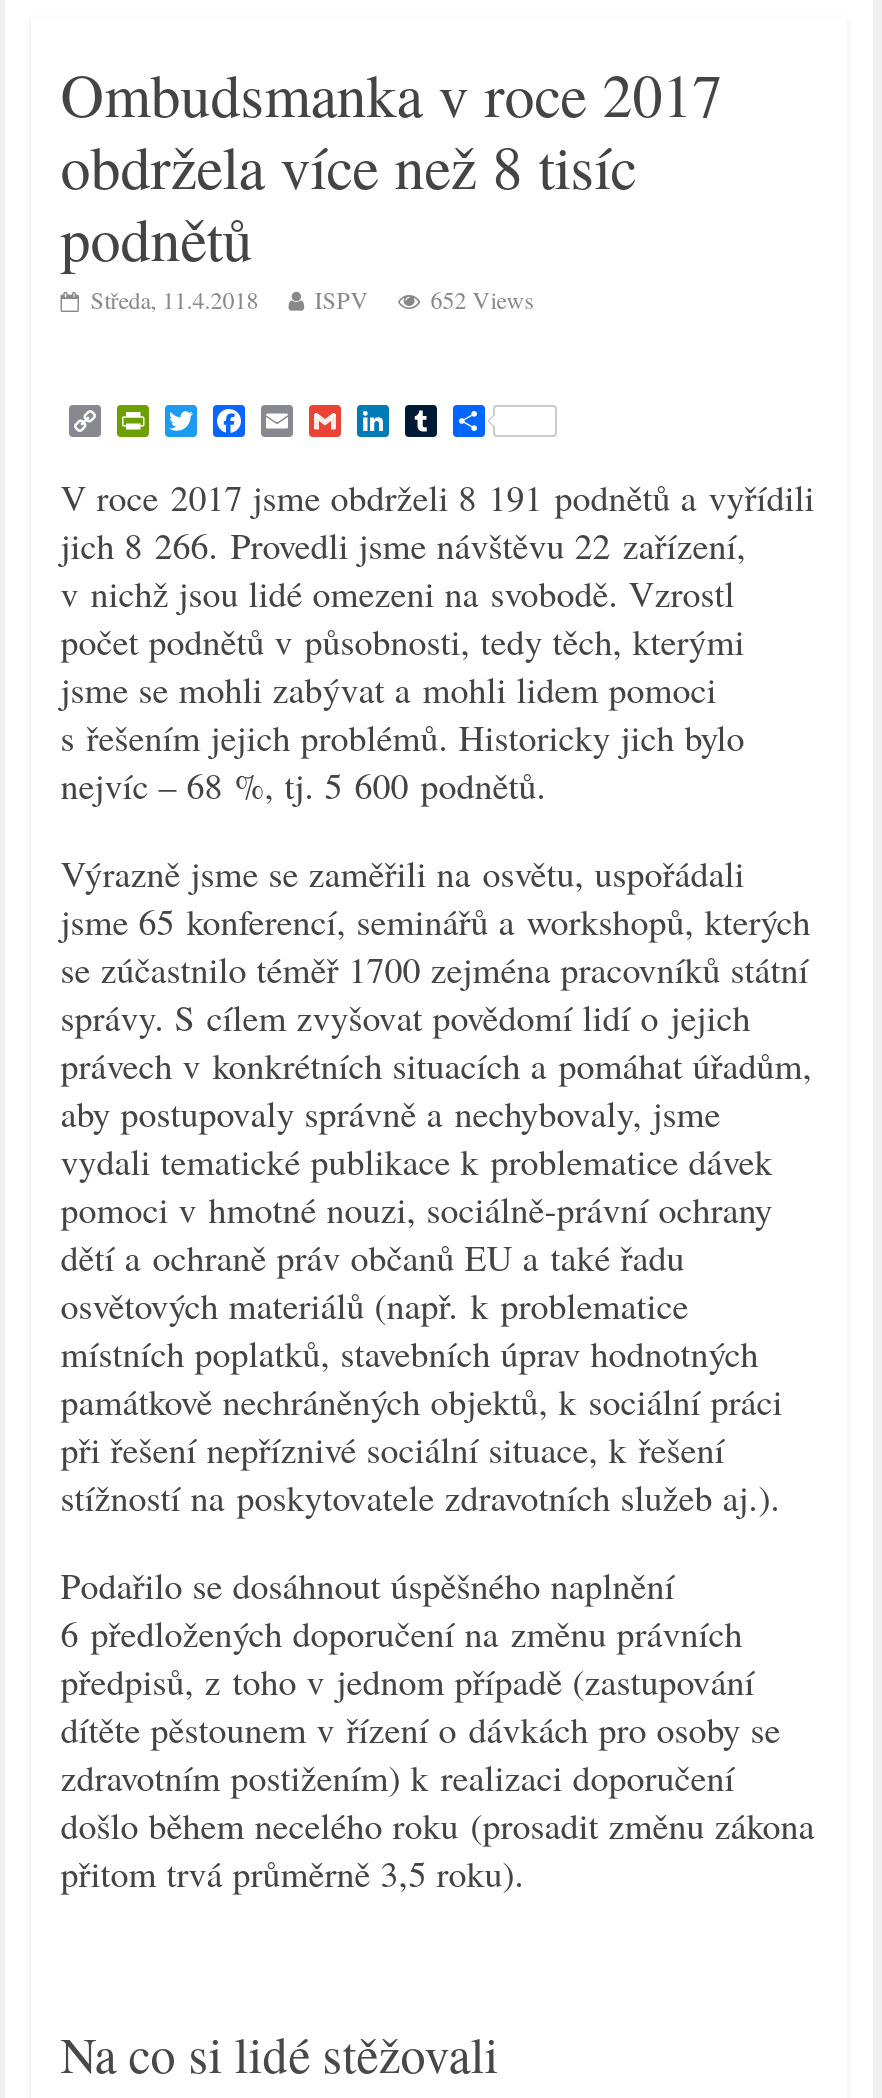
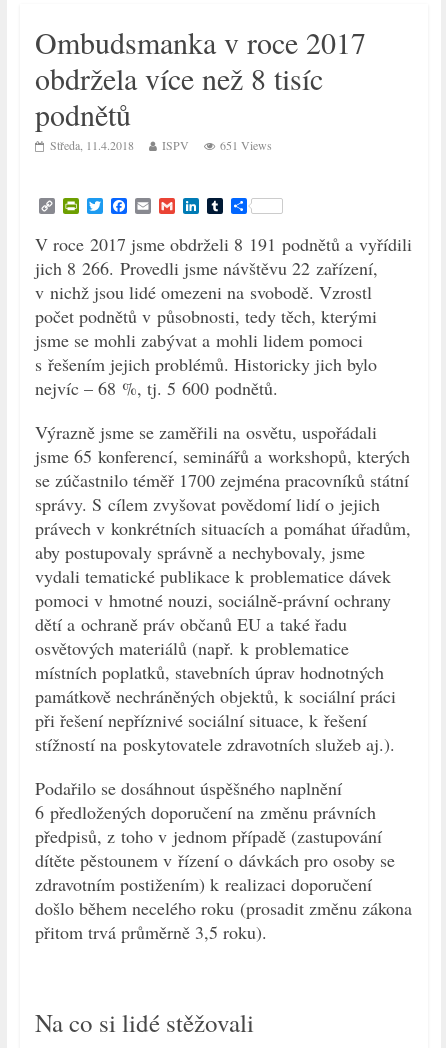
- Středa, 11.4.2018 ISPV 652 Views
+ Středa, 11.4.2018 ISPV 651 Views
